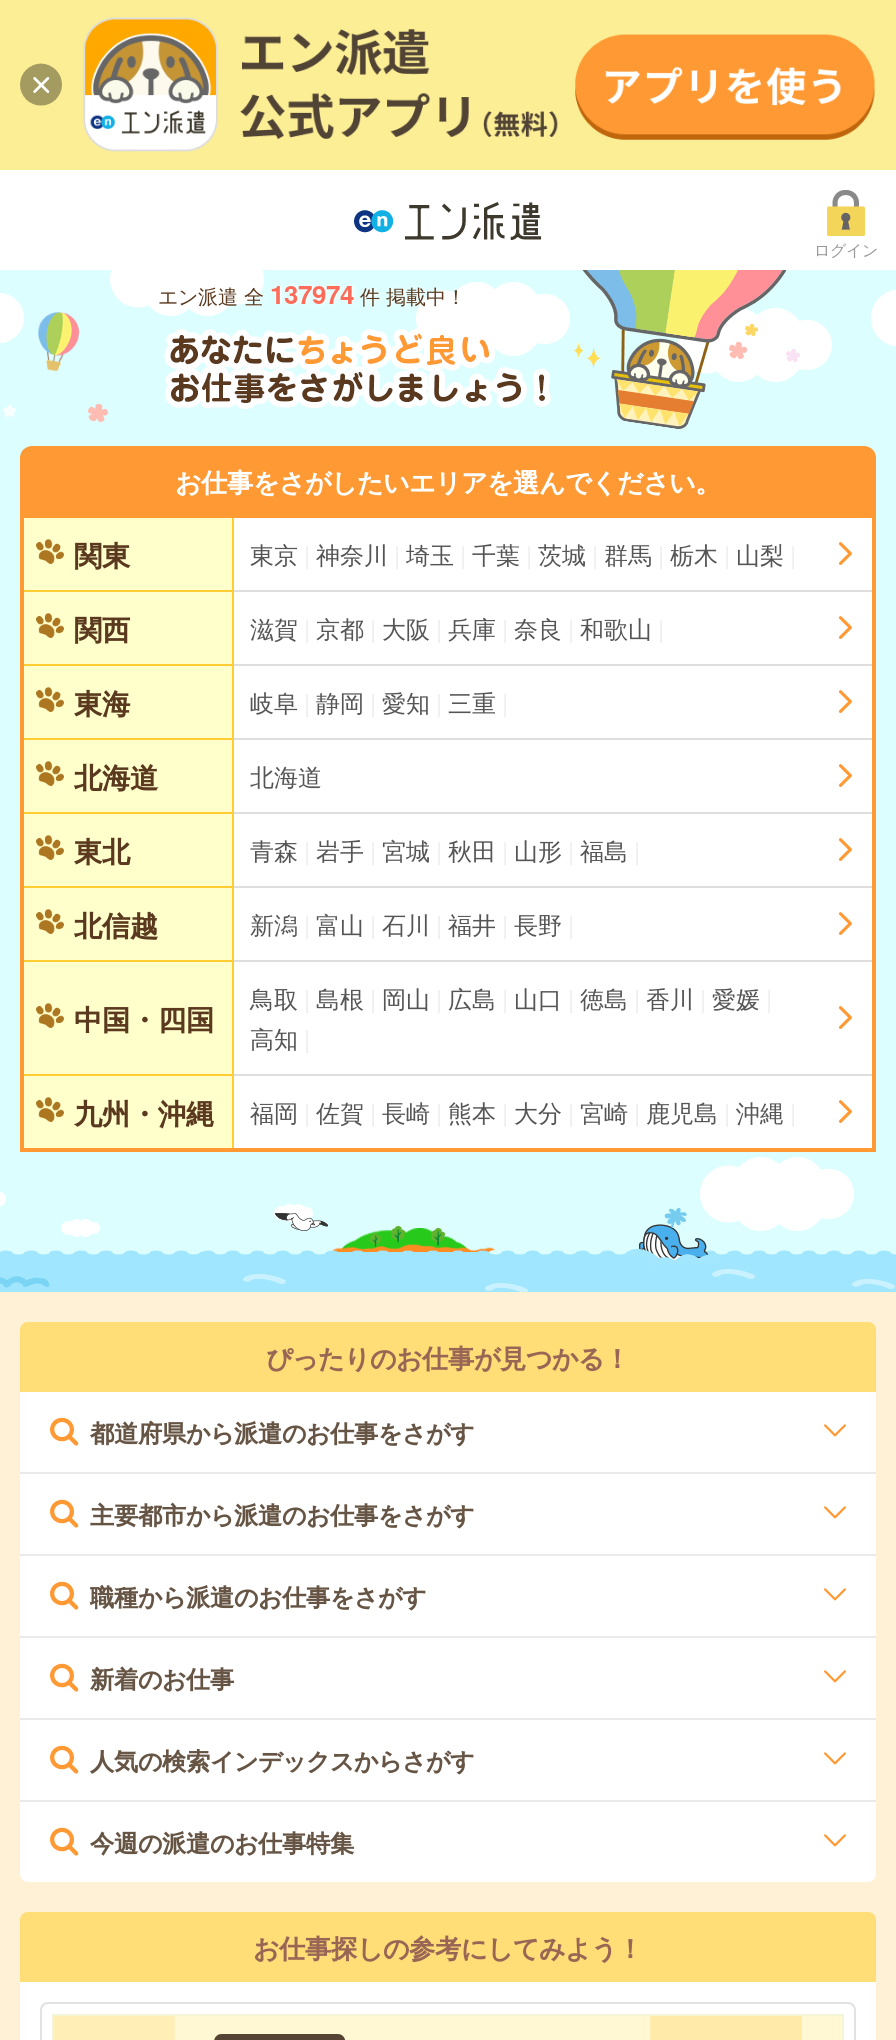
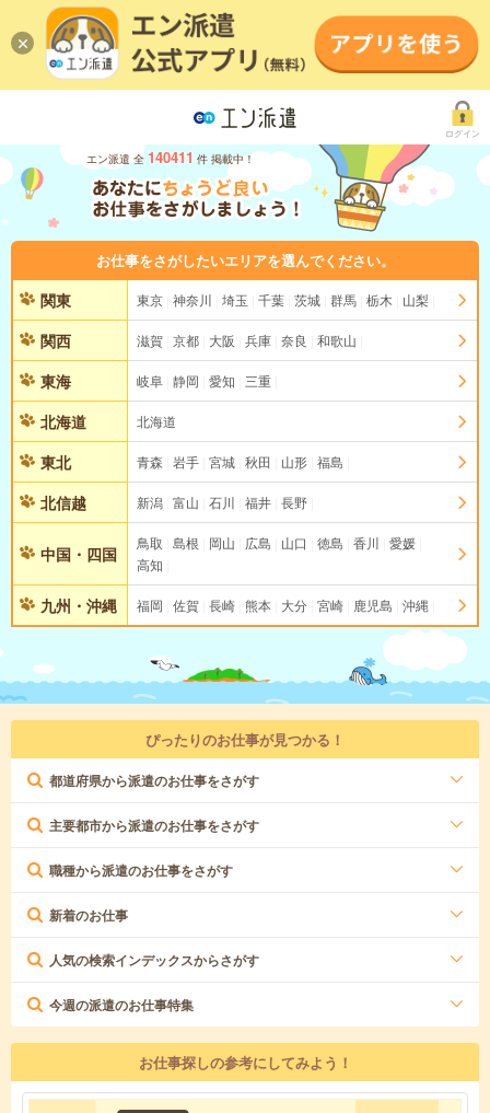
- エン派遣 全 137974 件 掲載中！
+ エン派遣 全 140411 件 掲載中！
